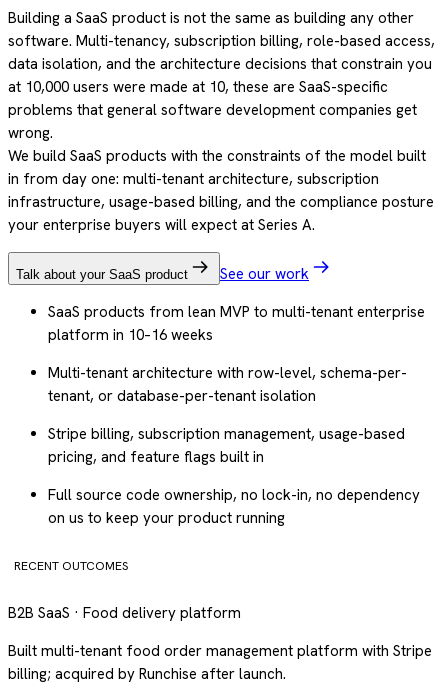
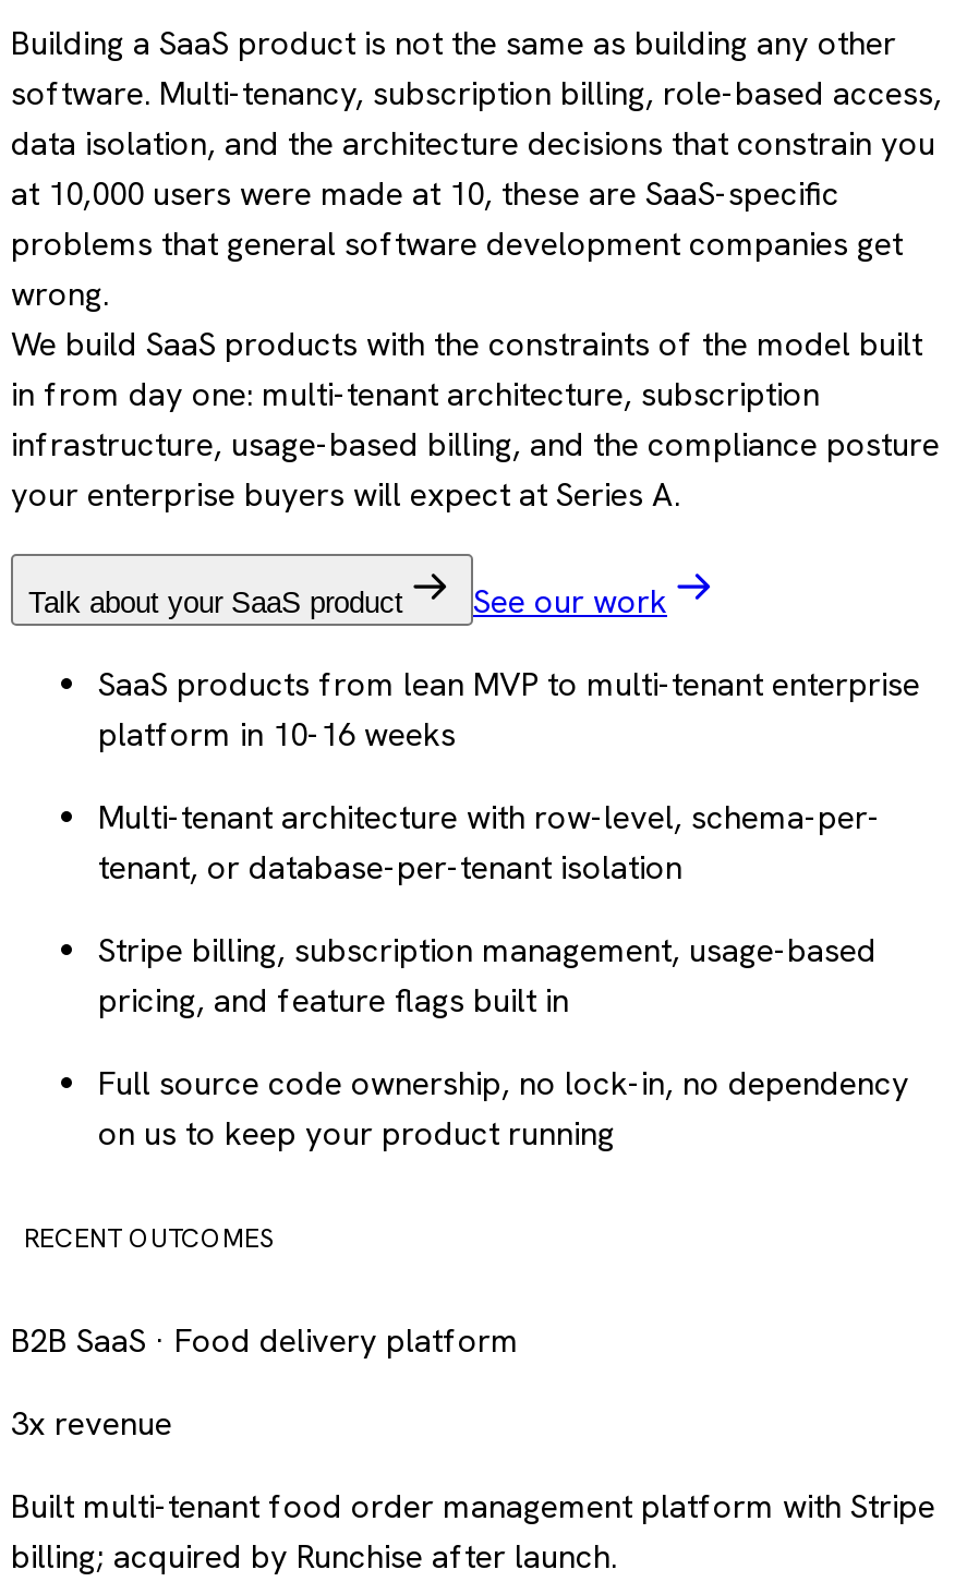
- platform in 10–16 weeks
+ platform in 10-16 weeks

+ 3x revenue
